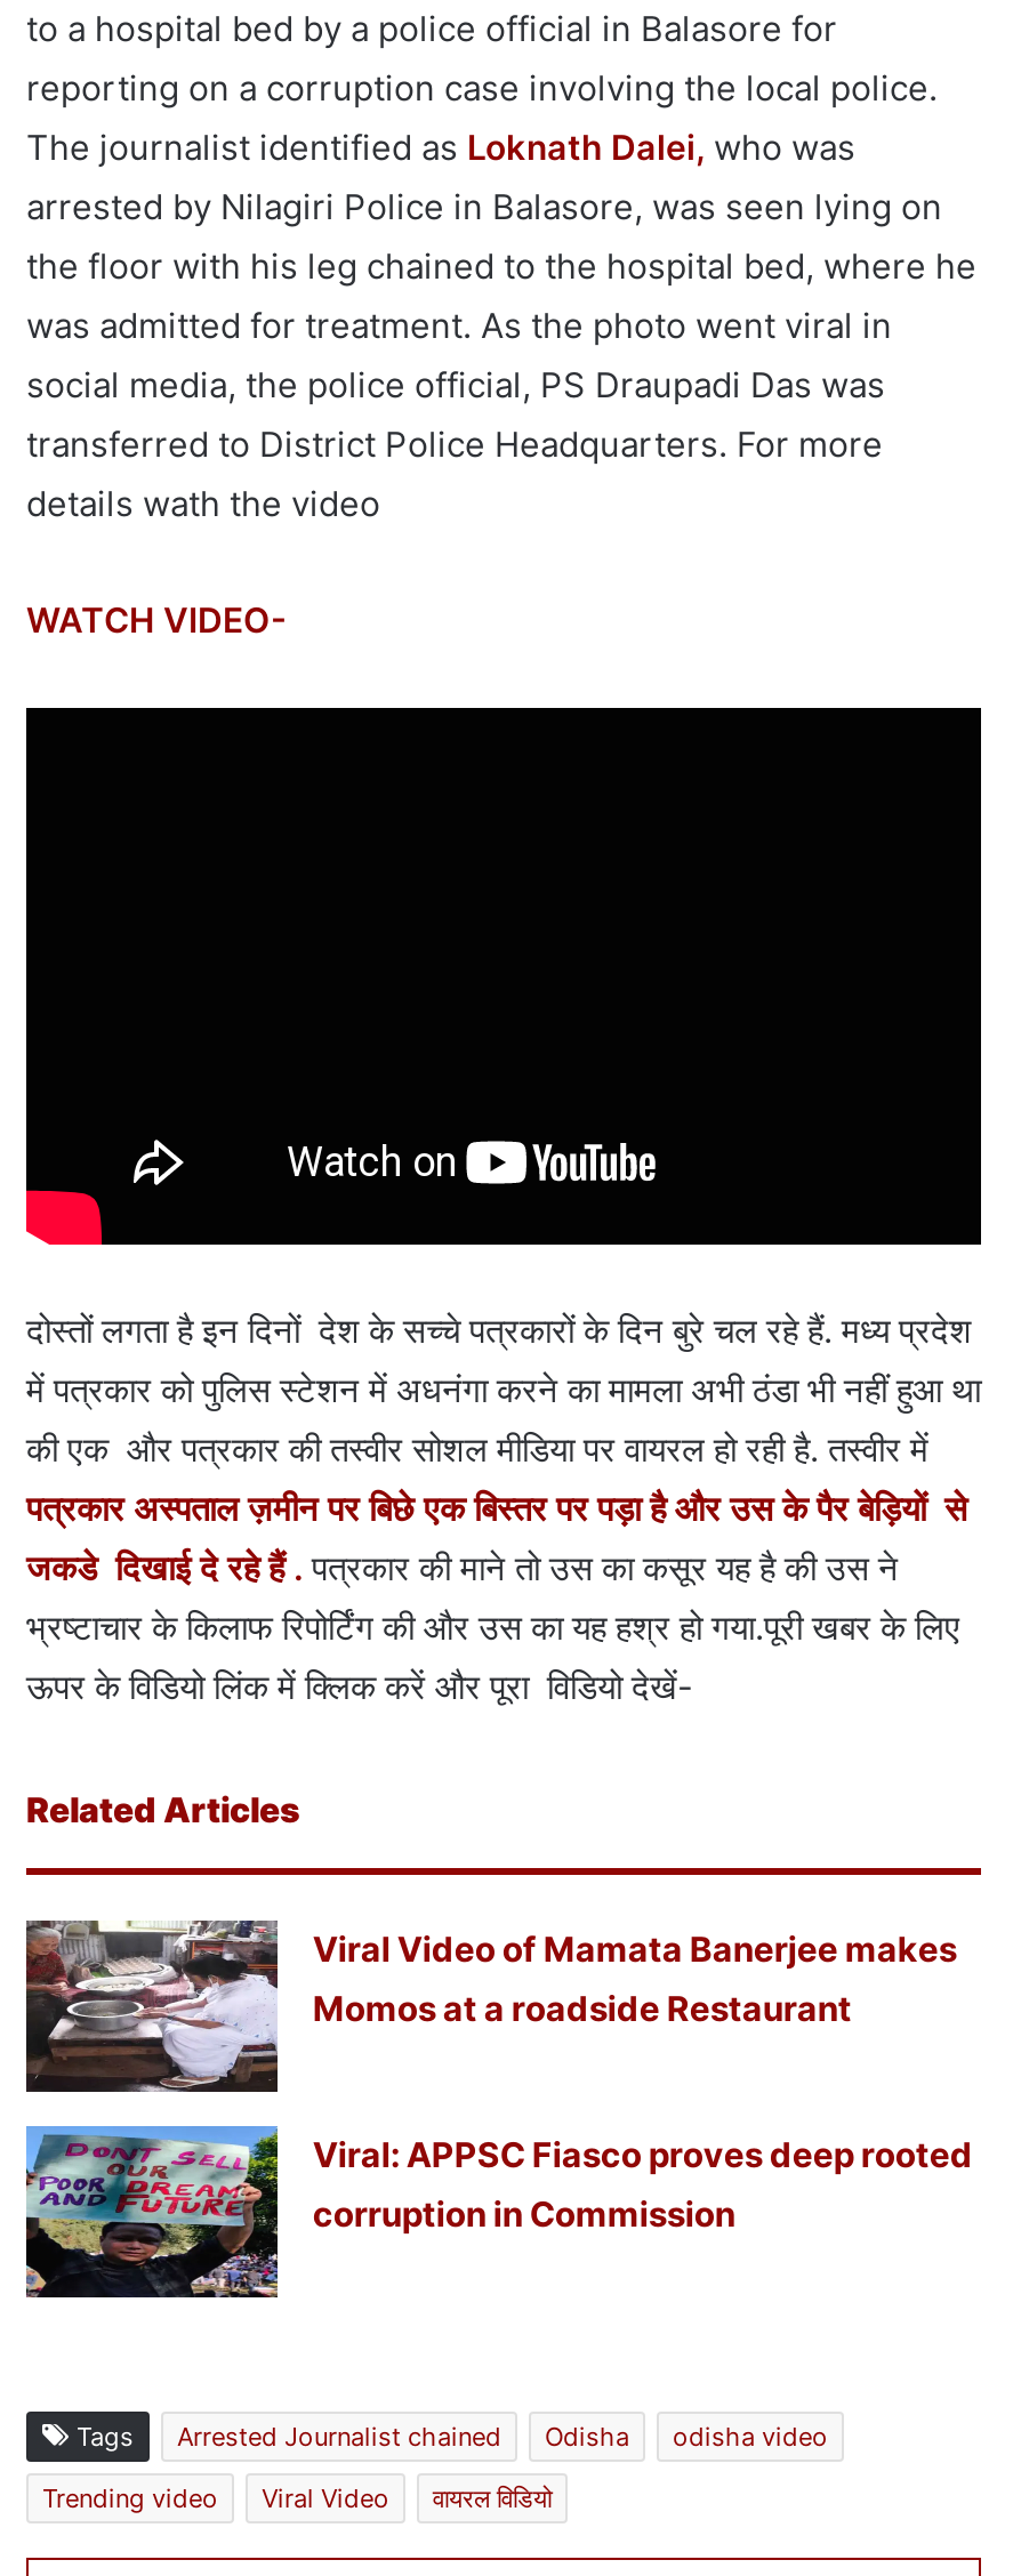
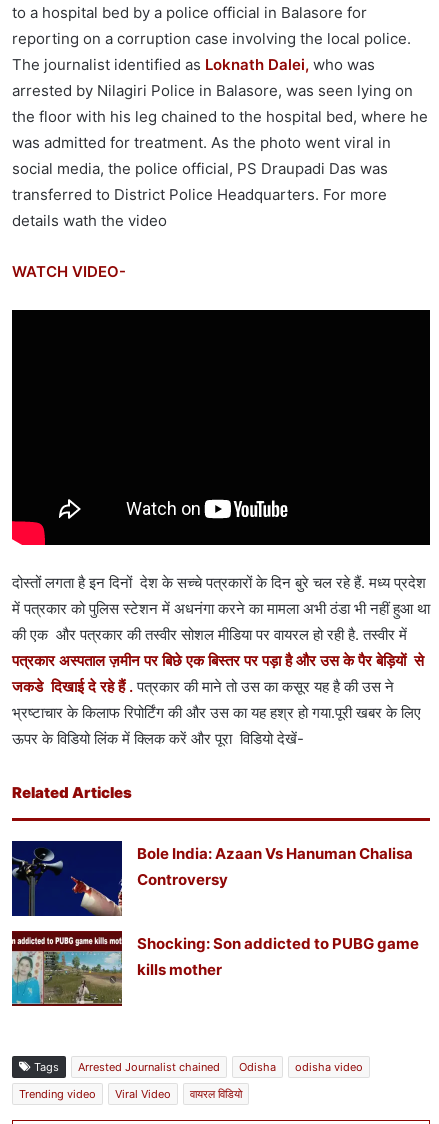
- [image]
- Viral Video of Mamata Banerjee makes
- Momos at a roadside Restaurant
+ [image]
+ Bole India: Azaan Vs Hanuman Chalisa
+ Controversy

- [image]
- Viral: APPSC Fiasco proves deep rooted
- corruption in Commission
+ [image]
+ Shocking: Son addicted to PUBG game
+ kills mother
